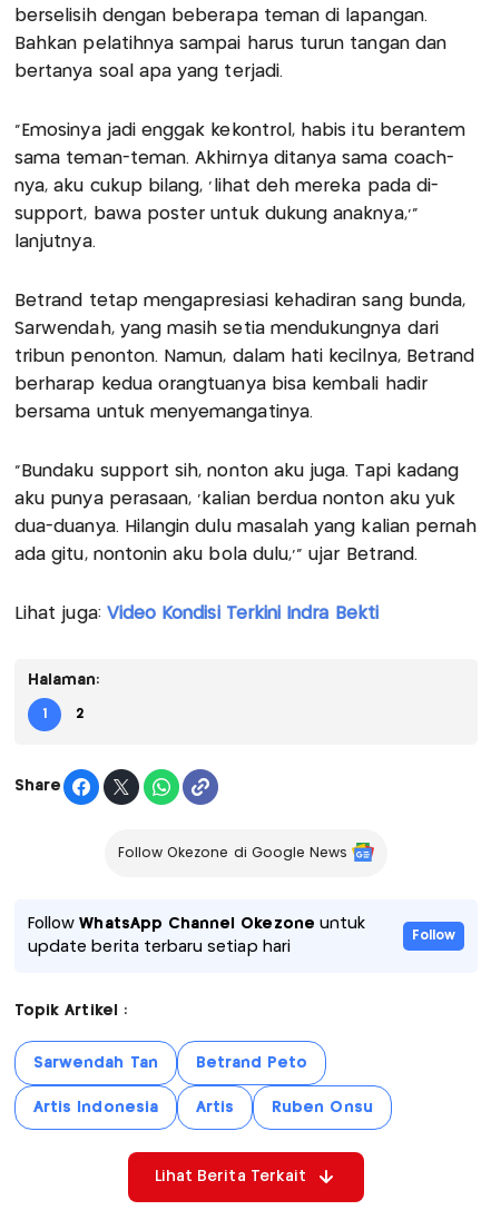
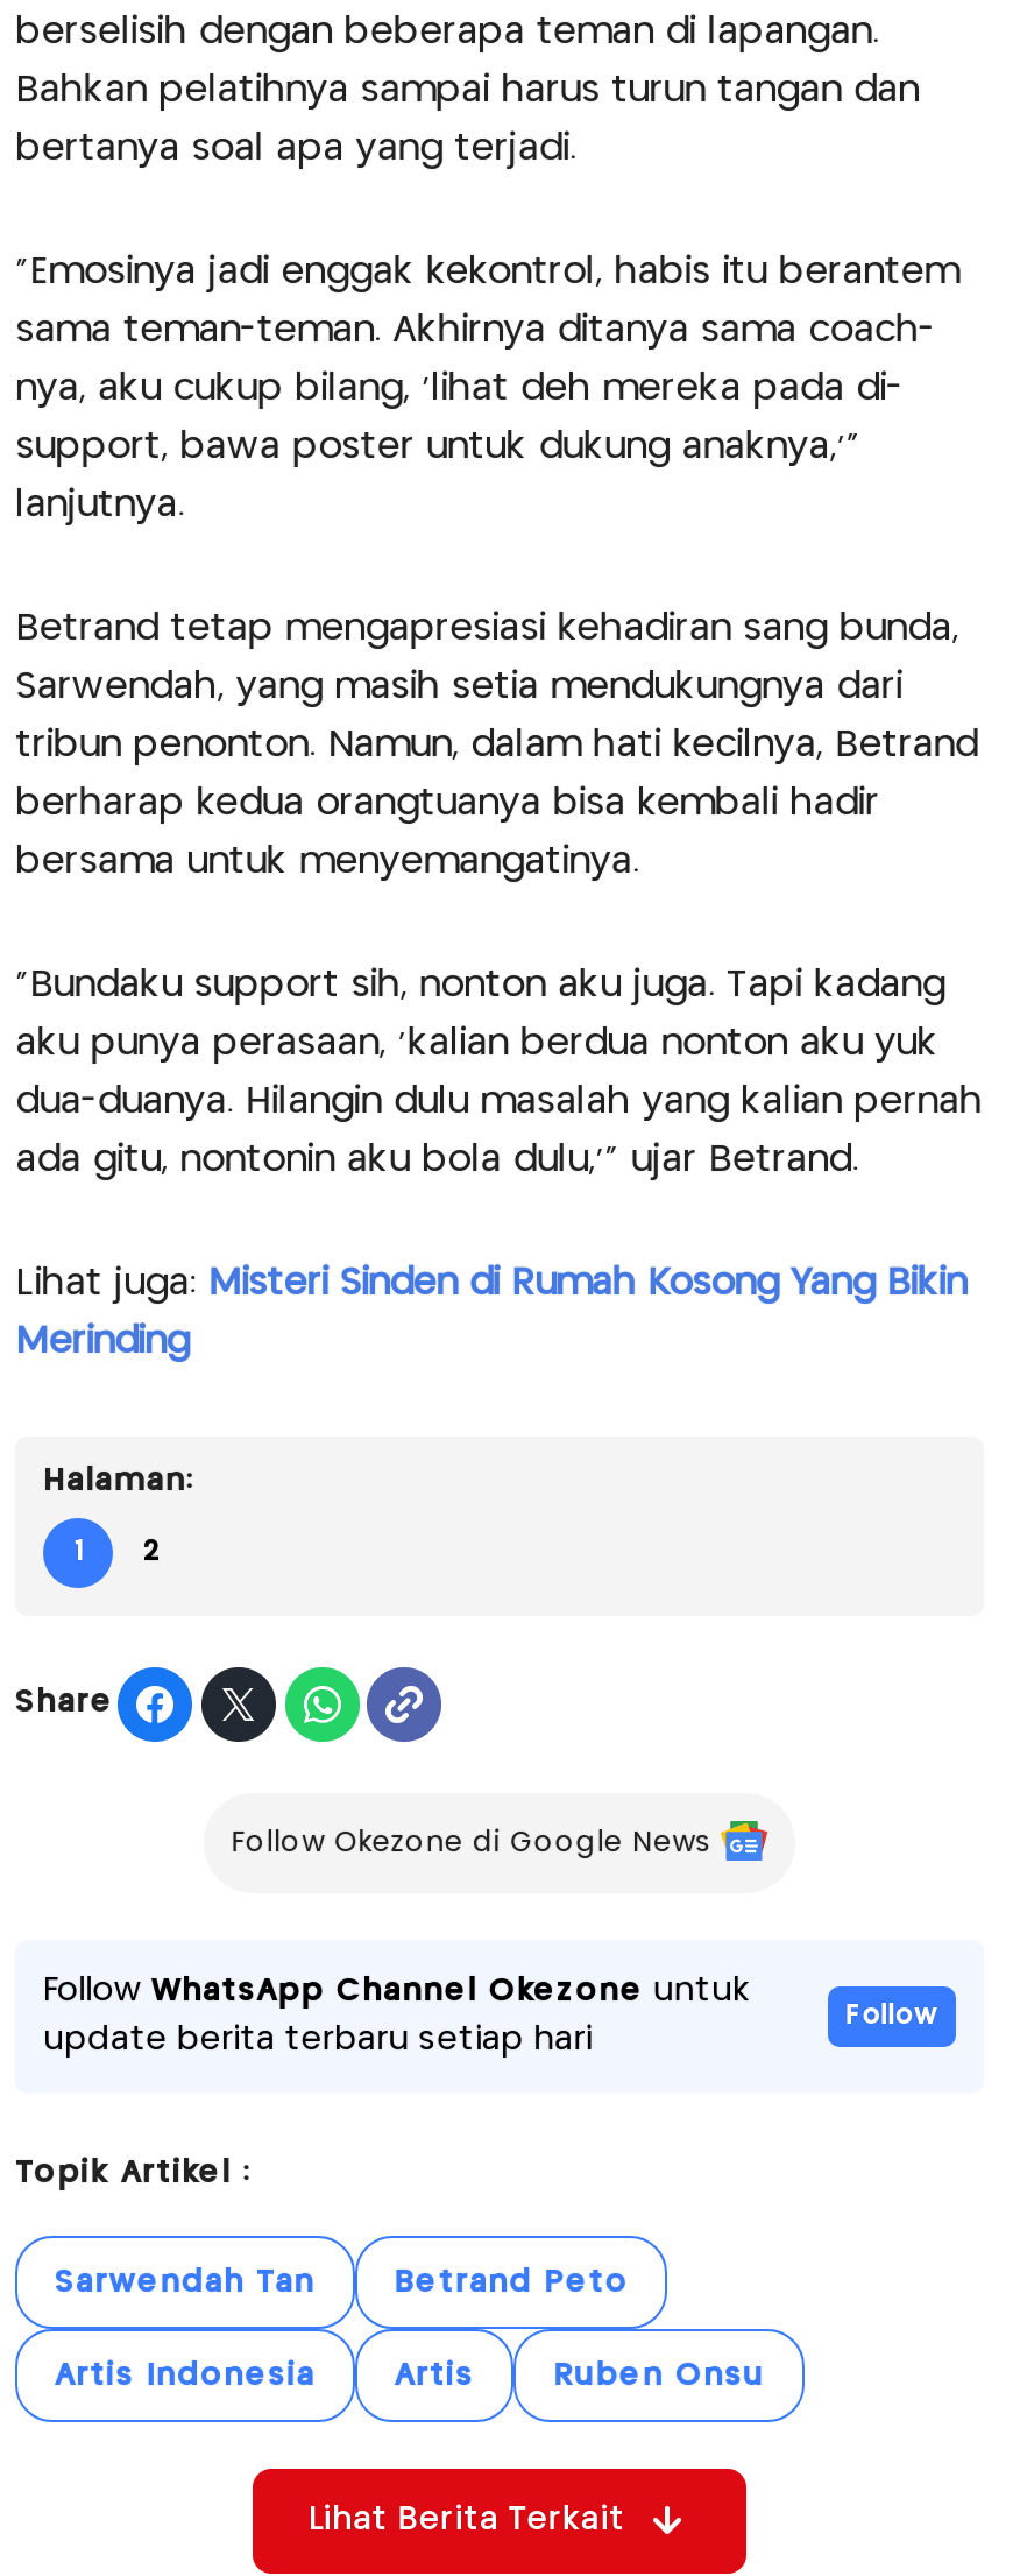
- Lihat juga: Video Kondisi Terkini Indra Bekti
+ Lihat juga: Misteri Sinden di Rumah Kosong Yang Bikin
+ Merinding
